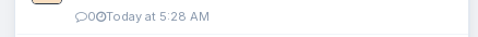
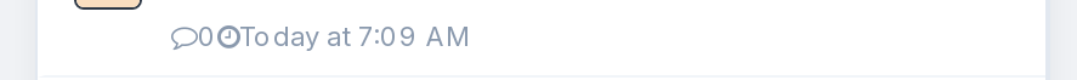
- 0 Today at 5:28 AM
+ 0 Today at 7:09 AM
